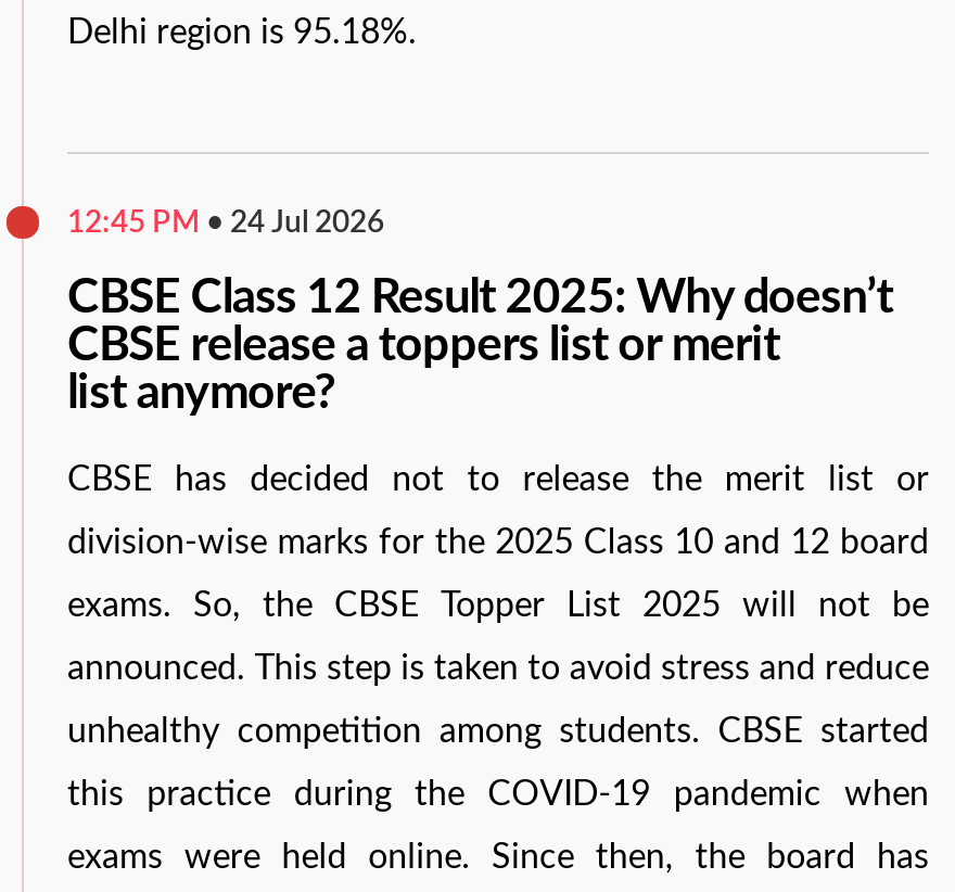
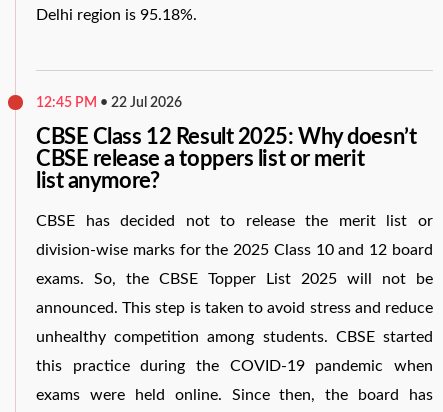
- 12:45 PM • 24 Jul 2026
+ 12:45 PM • 22 Jul 2026
